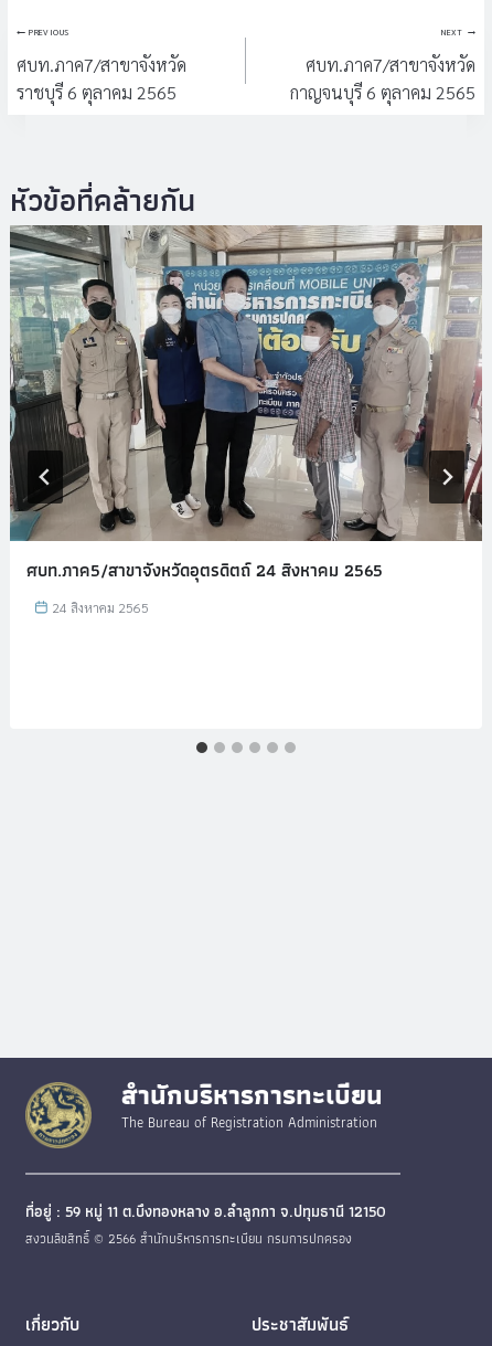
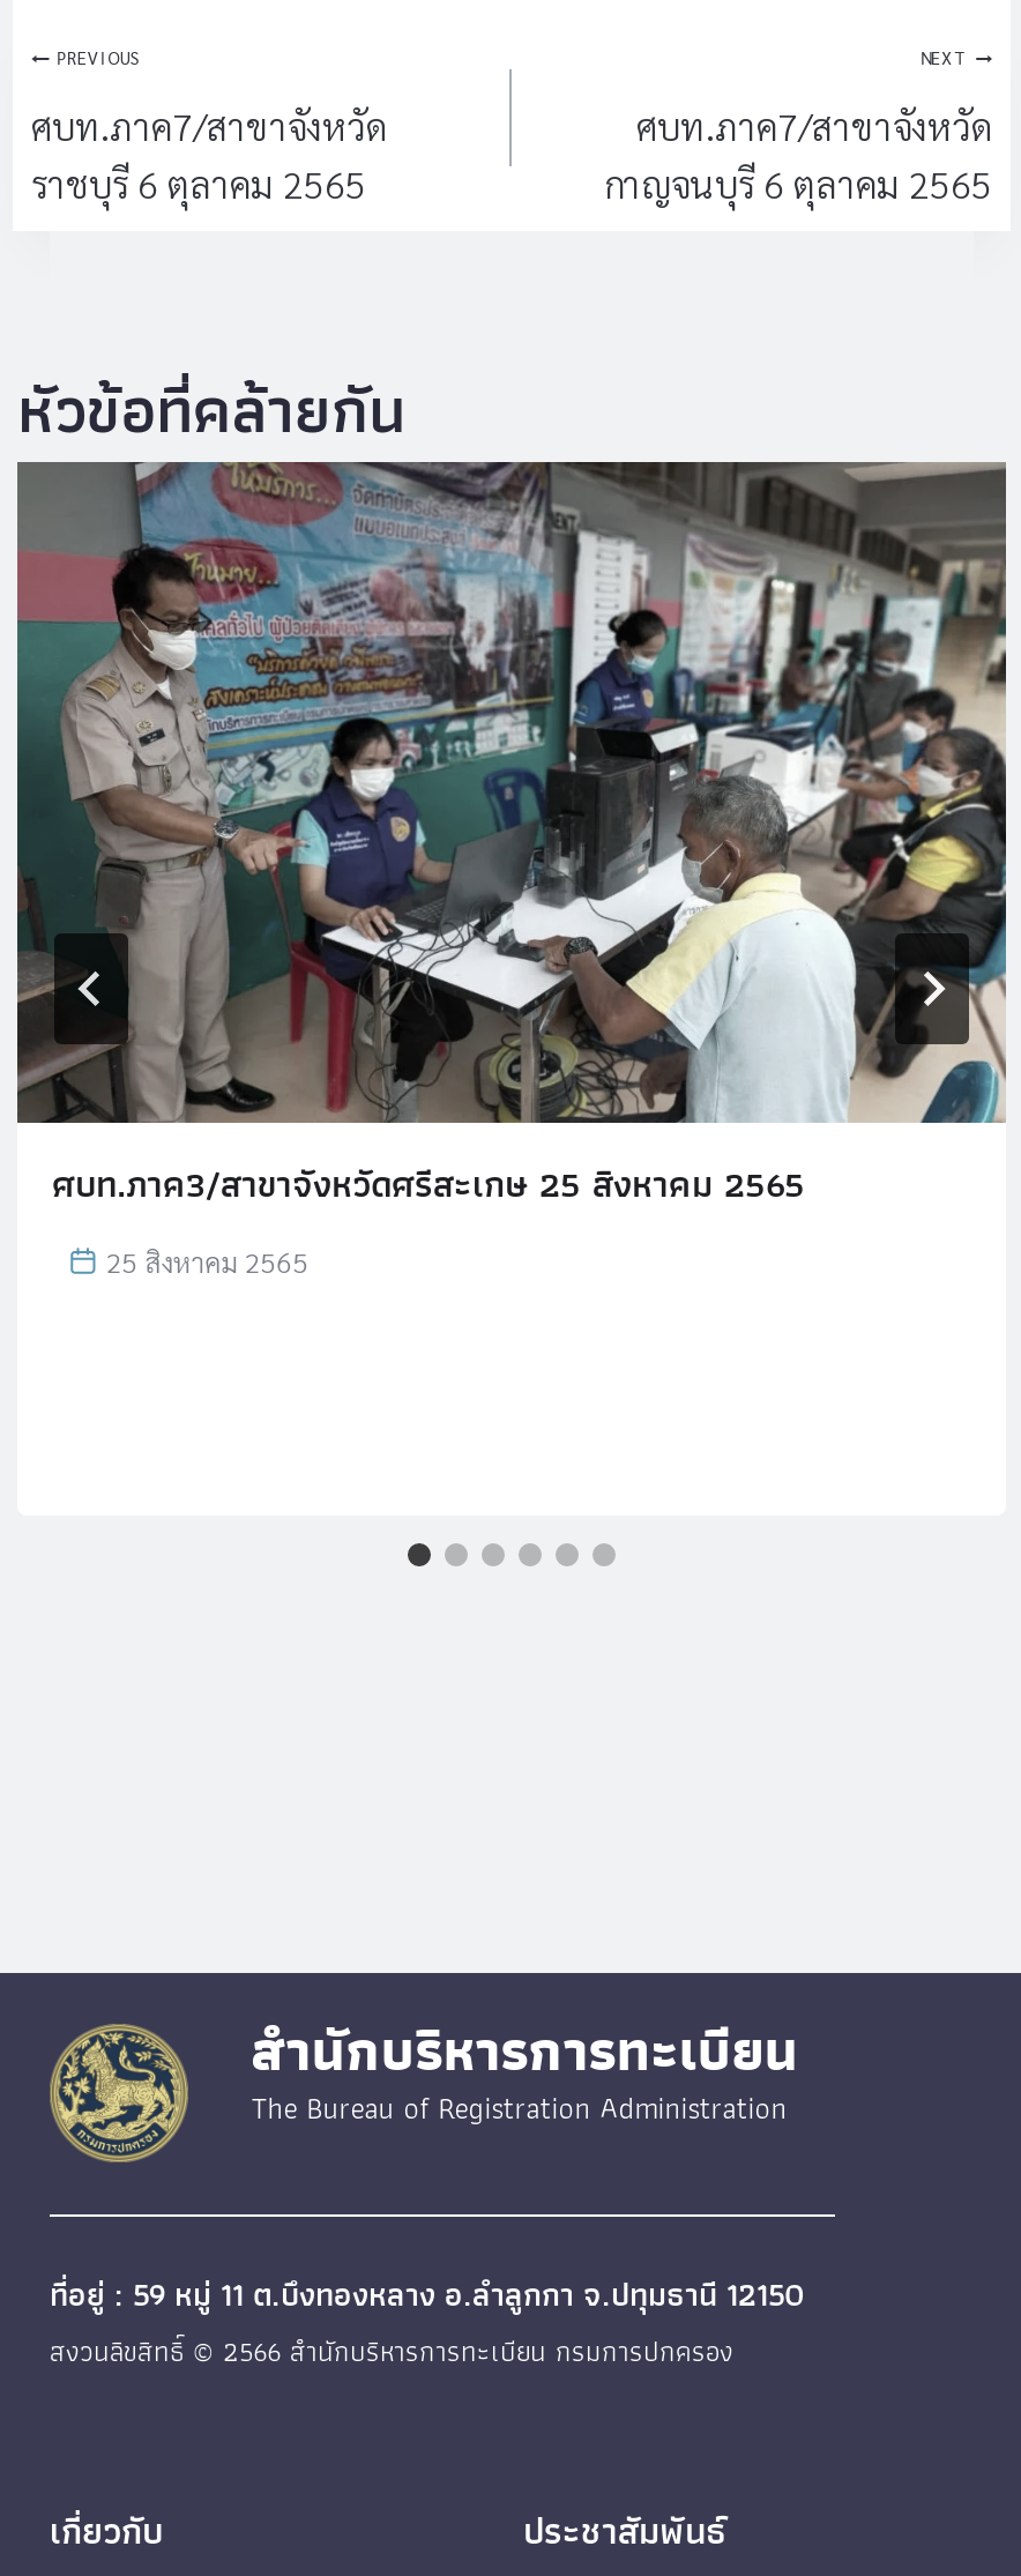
- [image]
- ศบท.ภาค5/สาขาจังหวัดอุตรดิตถ์ 24 สิงหาคม 2565
+ [image]
+ ศบท.ภาค3/สาขาจังหวัดศรีสะเกษ 25 สิงหาคม 2565

- 24 สิงหาคม 2565
+ 25 สิงหาคม 2565
